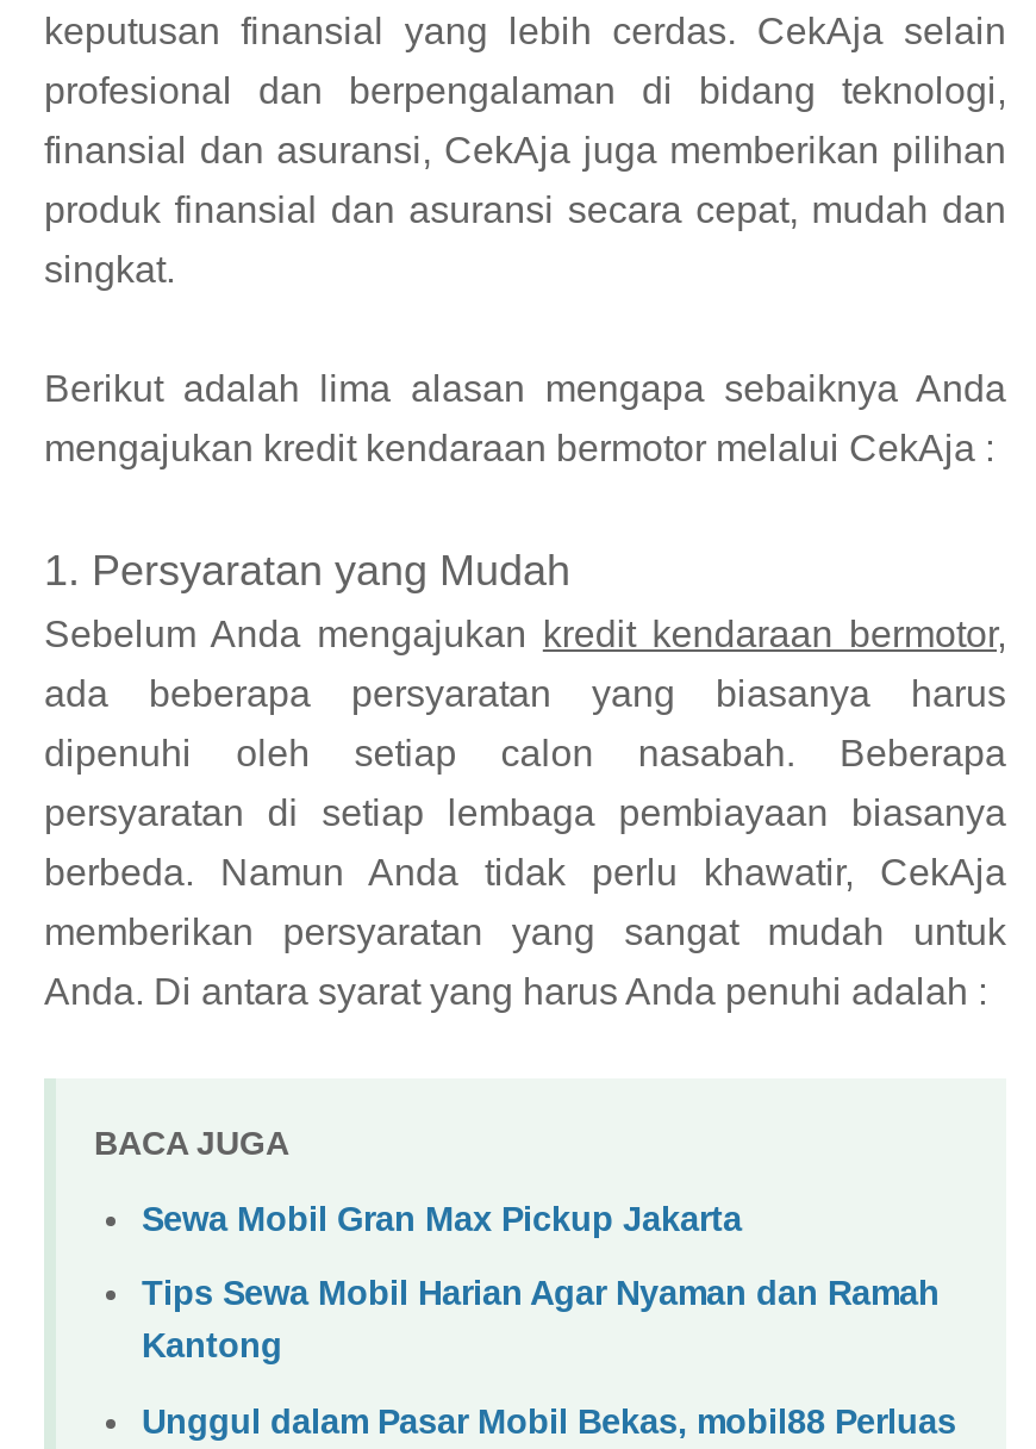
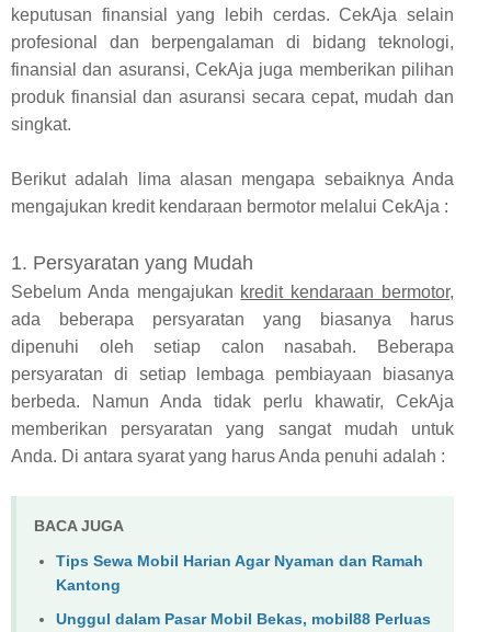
- Sewa Mobil Gran Max Pickup Jakarta
